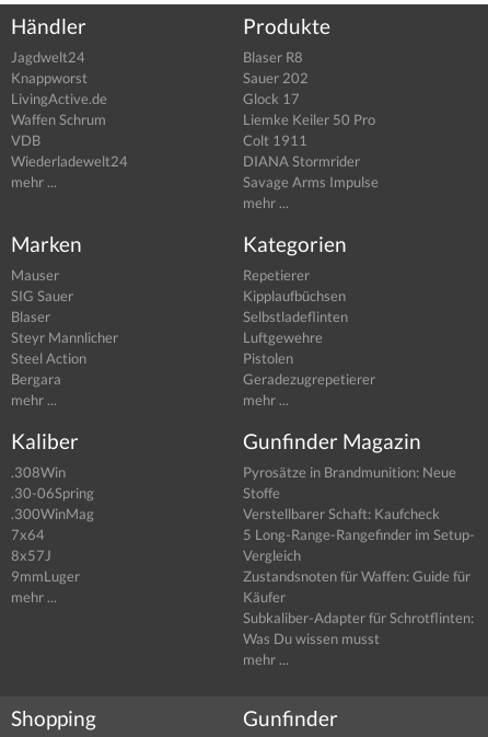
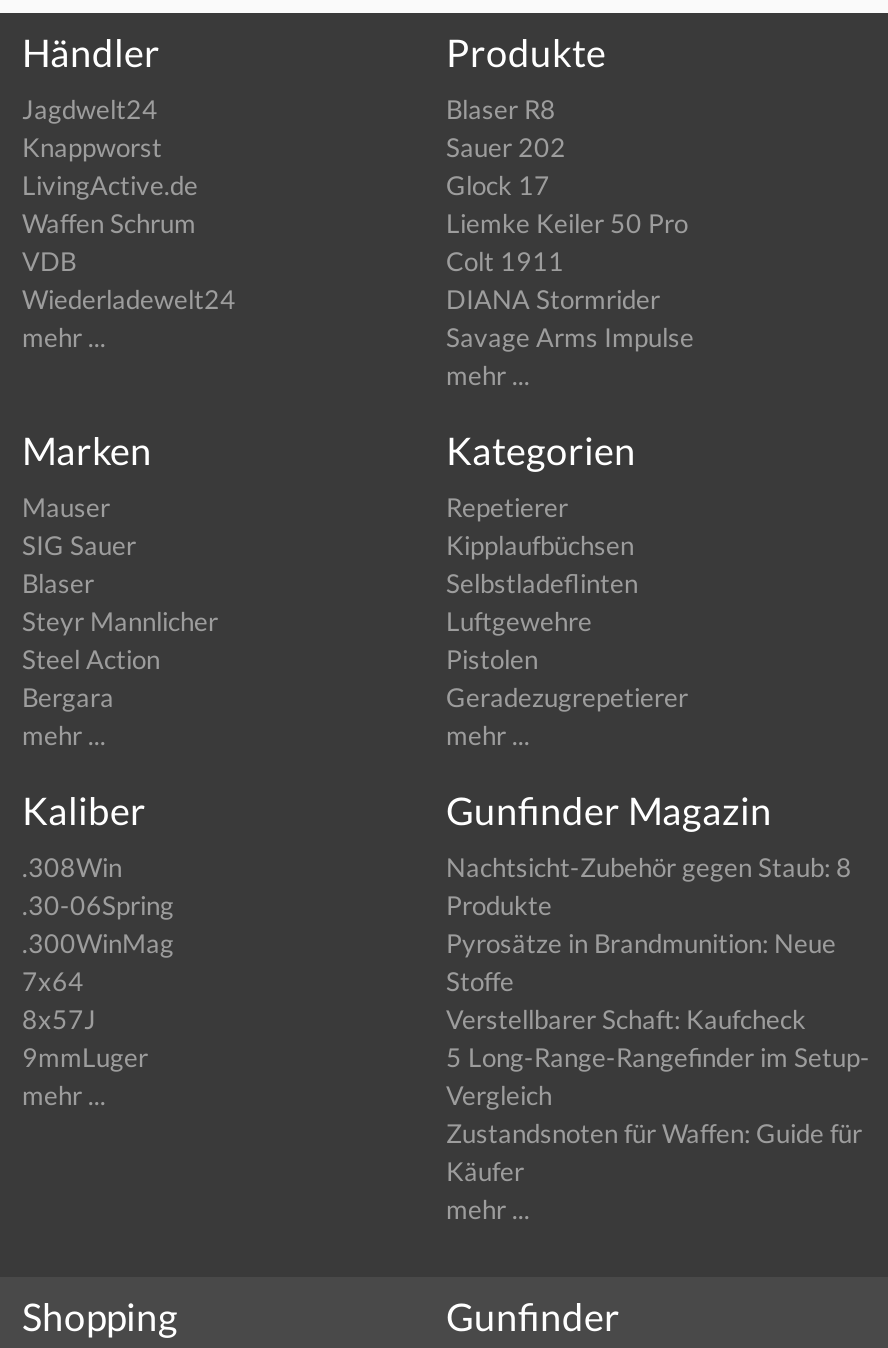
moved down: Pyrosätze in Brandmunition: Neue | Stoffe | Verstellbarer Schaft: Kaufcheck | 5 Long-Range-Rangefinder im Setup- | Vergleich | Zustandsnoten für Waffen: Guide für | Käufer

+ Nachtsicht-Zubehör gegen Staub: 8
+ Produkte

- Subkaliber-Adapter für Schrotflinten:
- Was Du wissen musst
